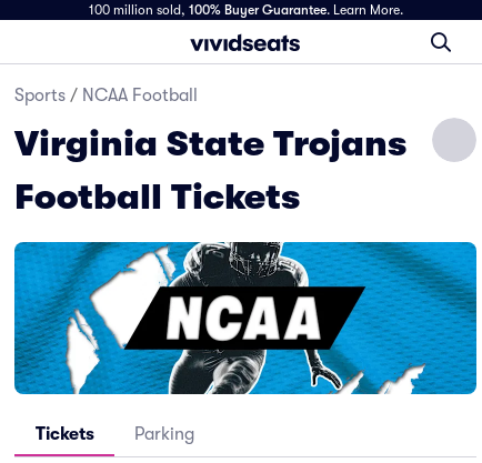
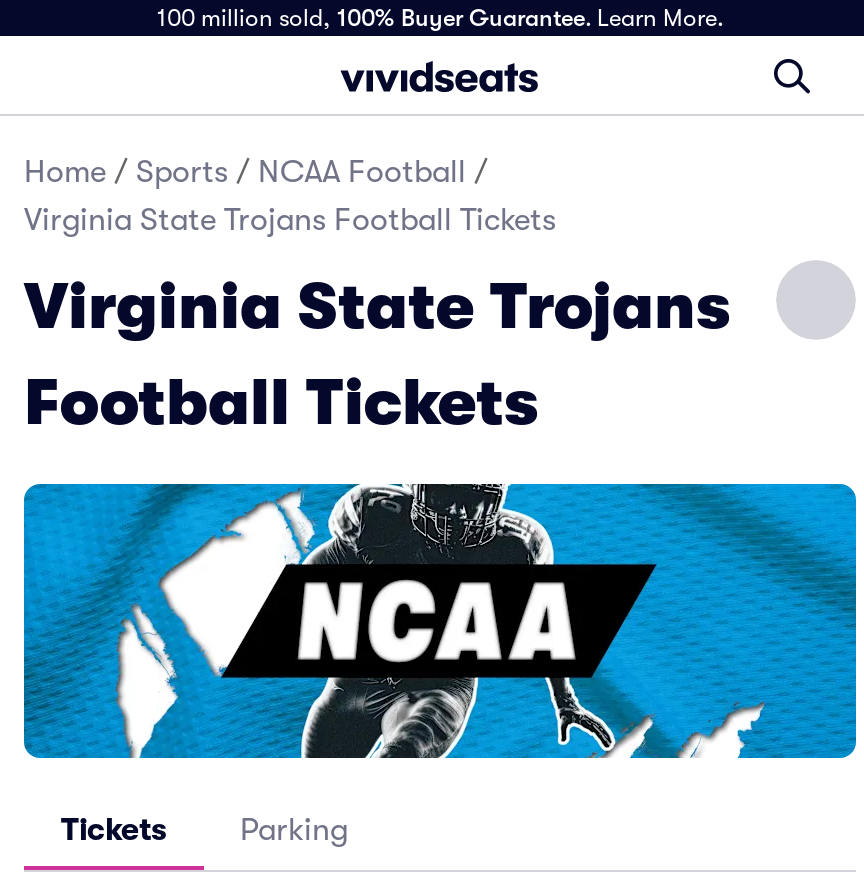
- Sports / NCAA Football
+ Home / Sports / NCAA Football /
+ Virginia State Trojans Football Tickets
